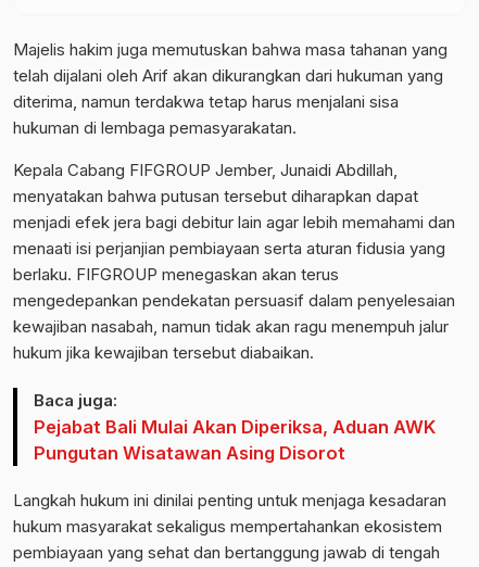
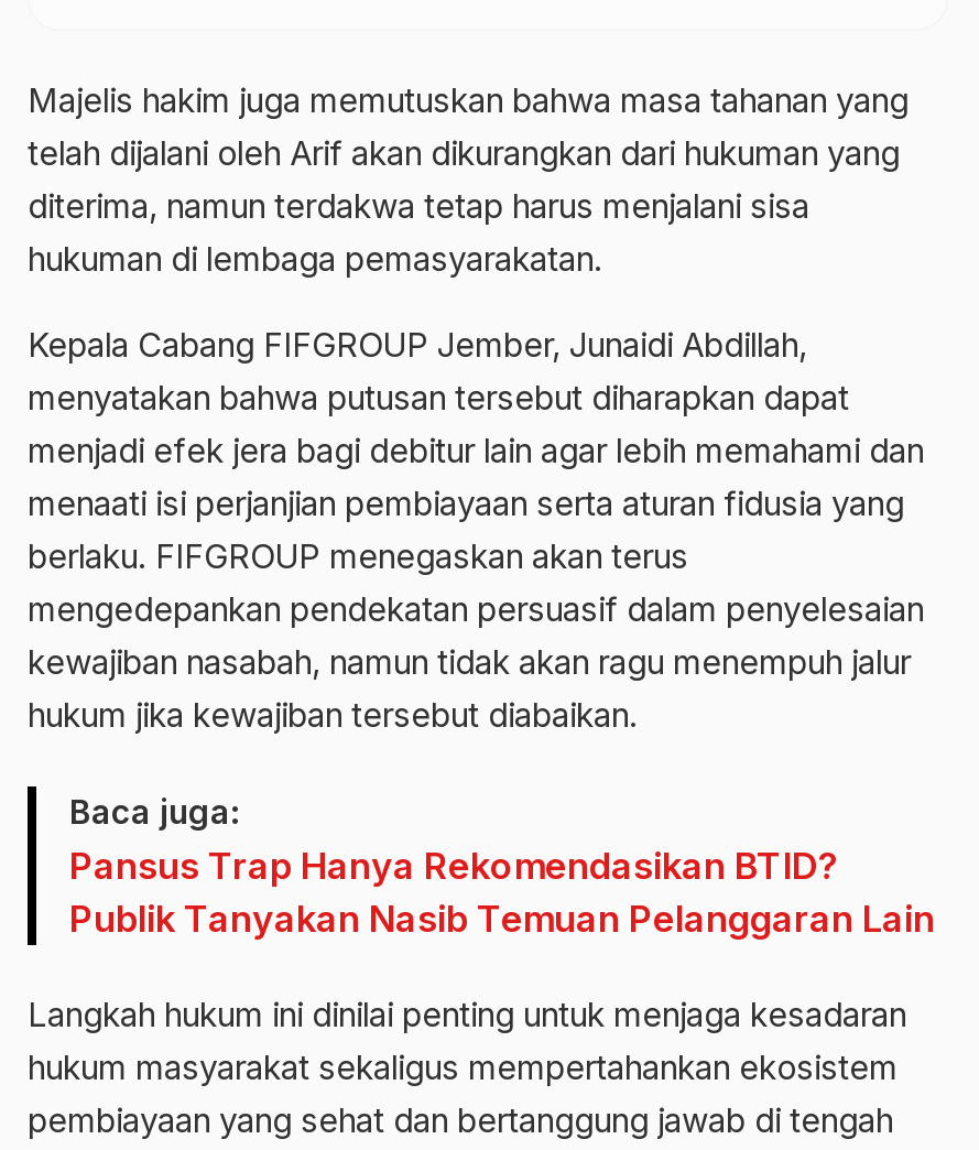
- Pejabat Bali Mulai Akan Diperiksa, Aduan AWK
- Pungutan Wisatawan Asing Disorot
+ Pansus Trap Hanya Rekomendasikan BTID?
+ Publik Tanyakan Nasib Temuan Pelanggaran Lain
